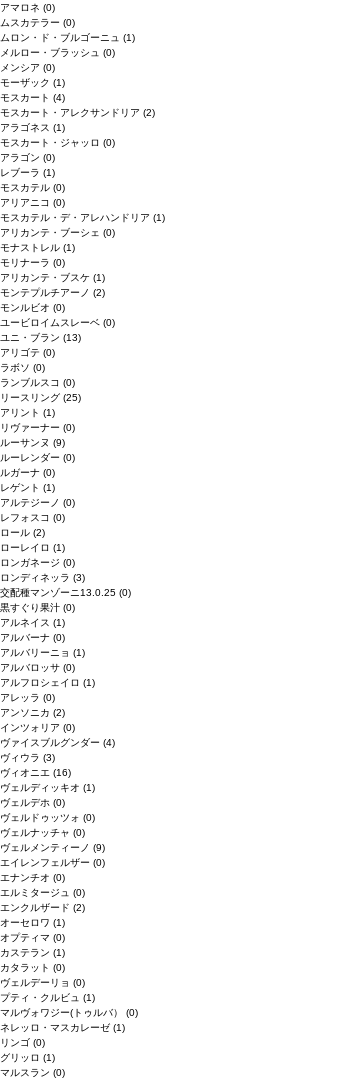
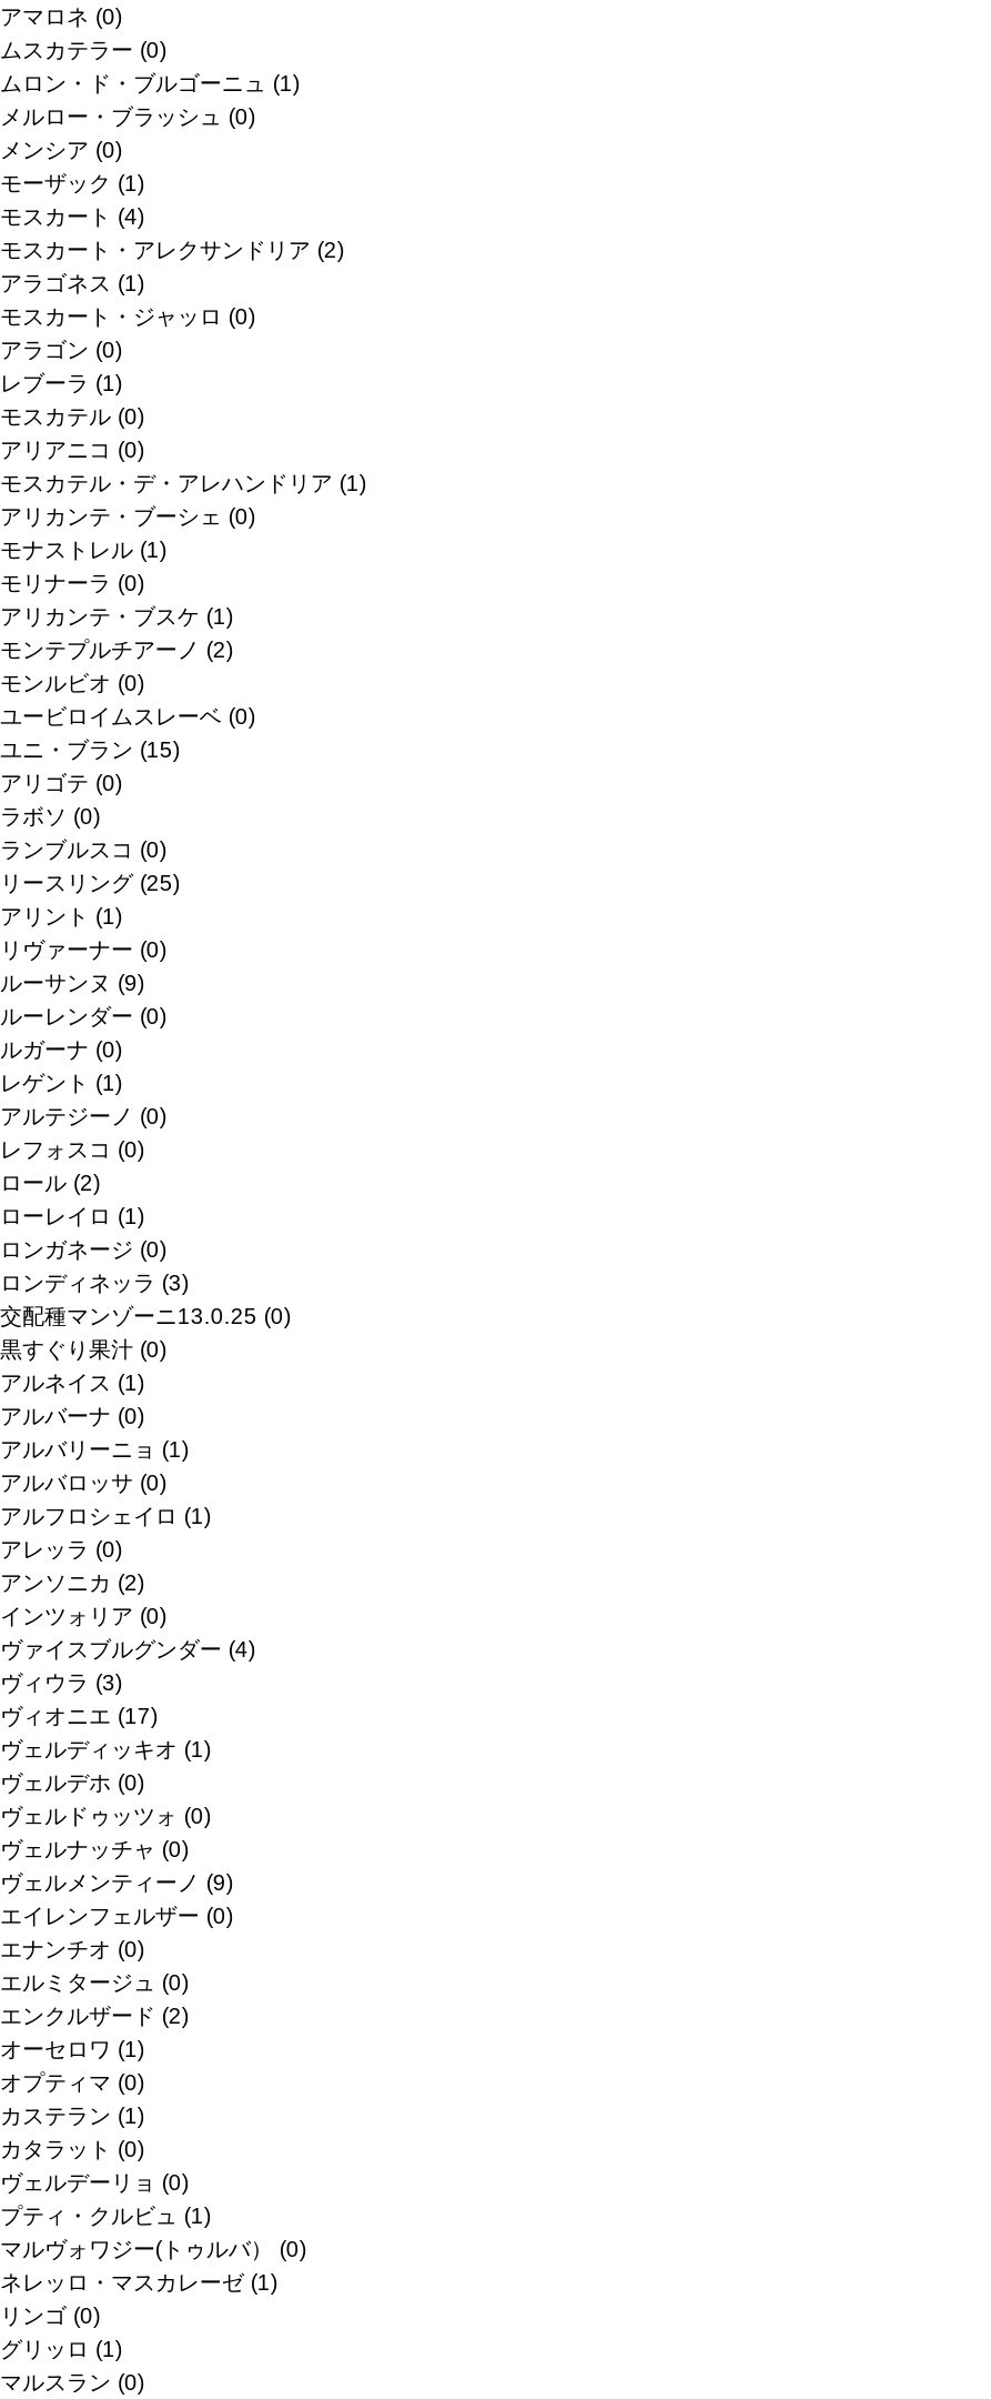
- ユニ・ブラン(13)
+ ユニ・ブラン(15)

- ヴィオニエ(16)
+ ヴィオニエ(17)
